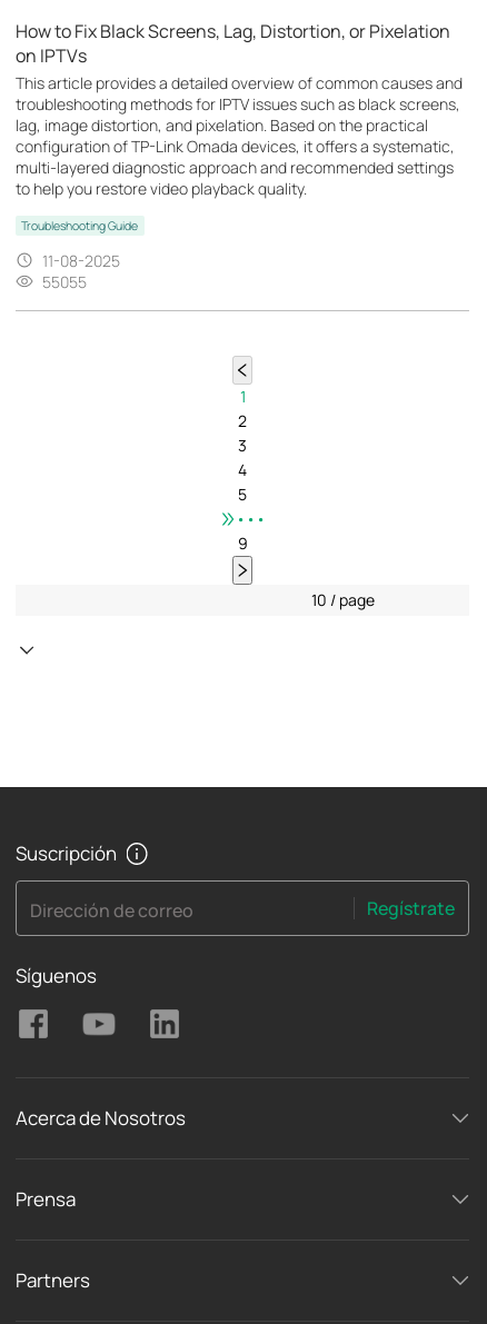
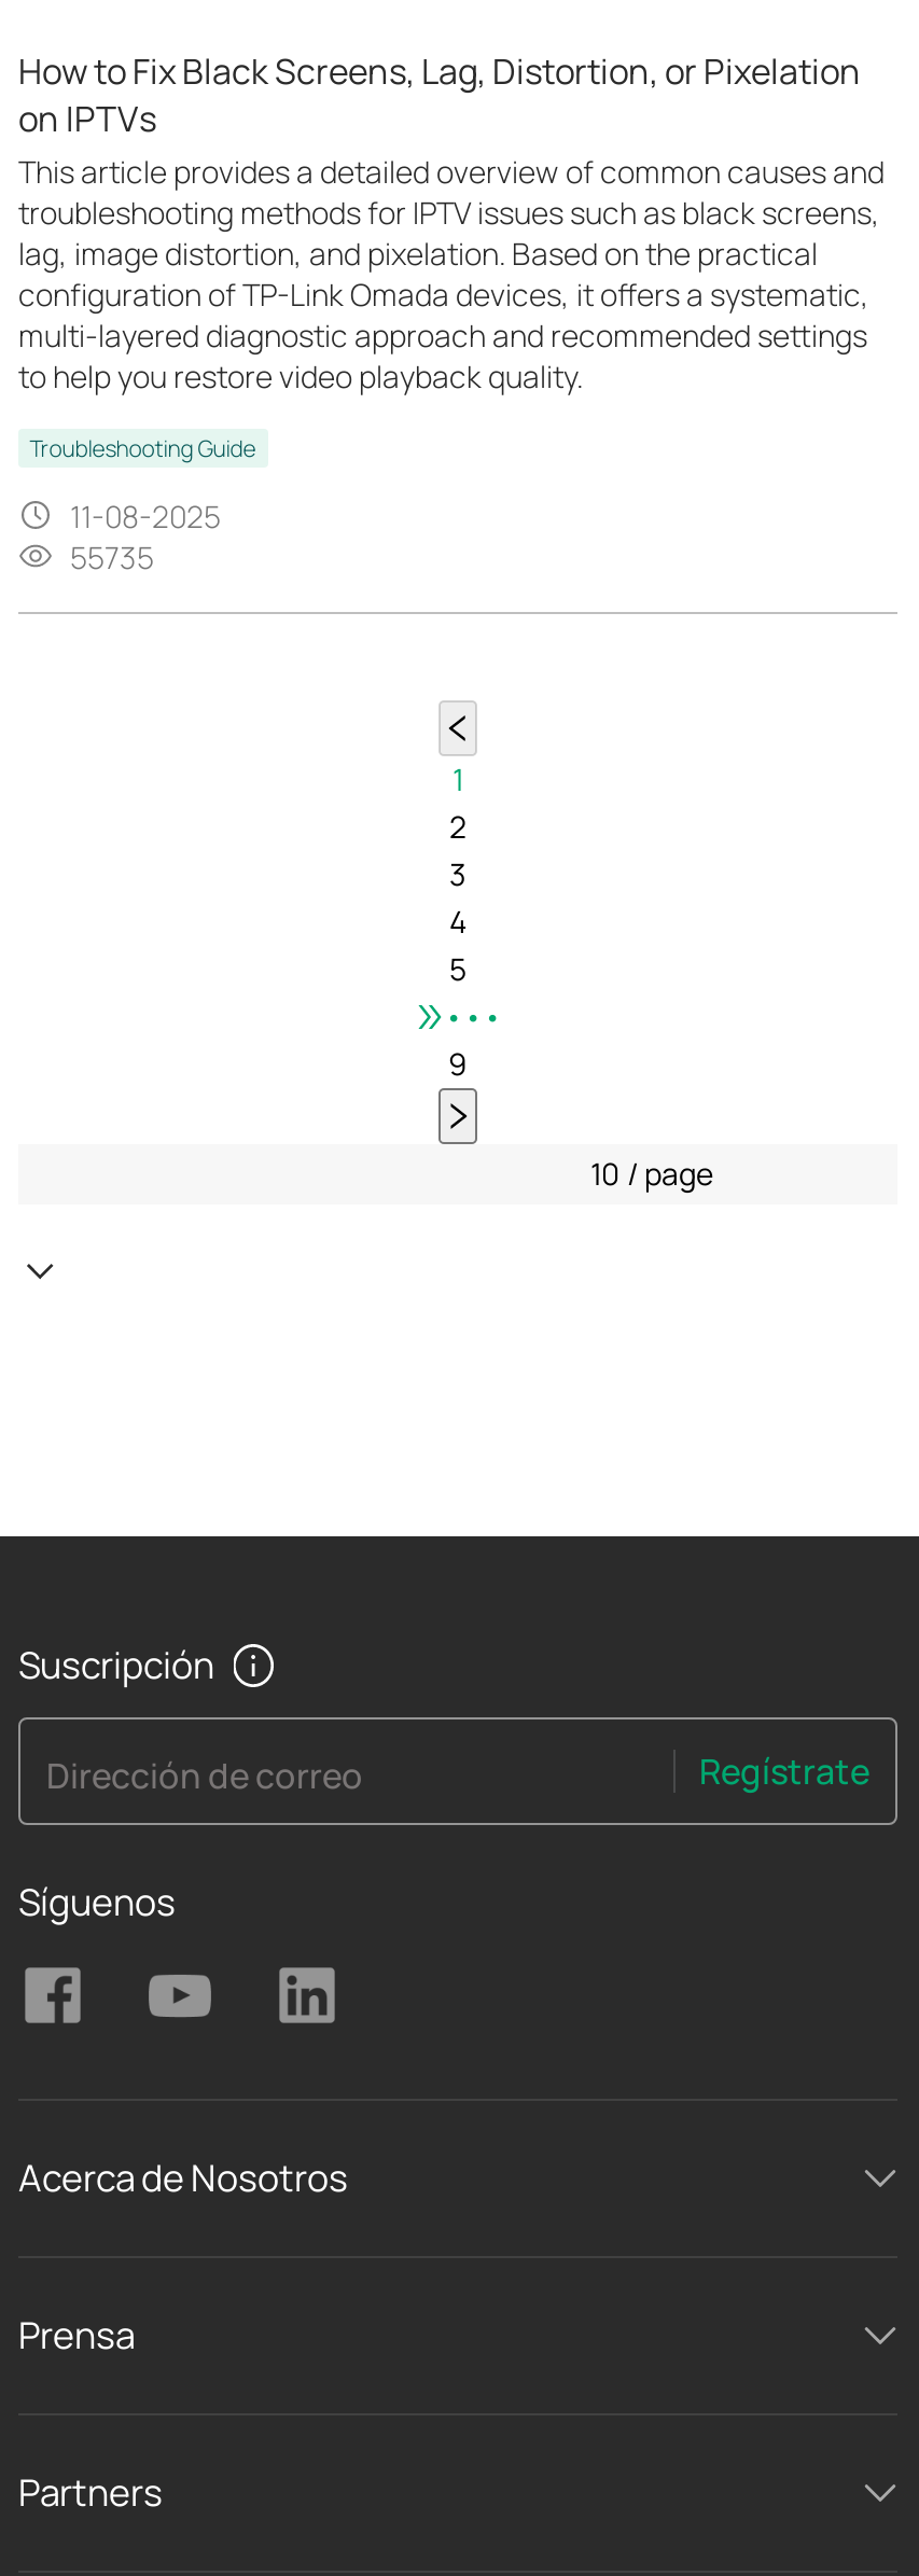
- 55055
+ 55735
